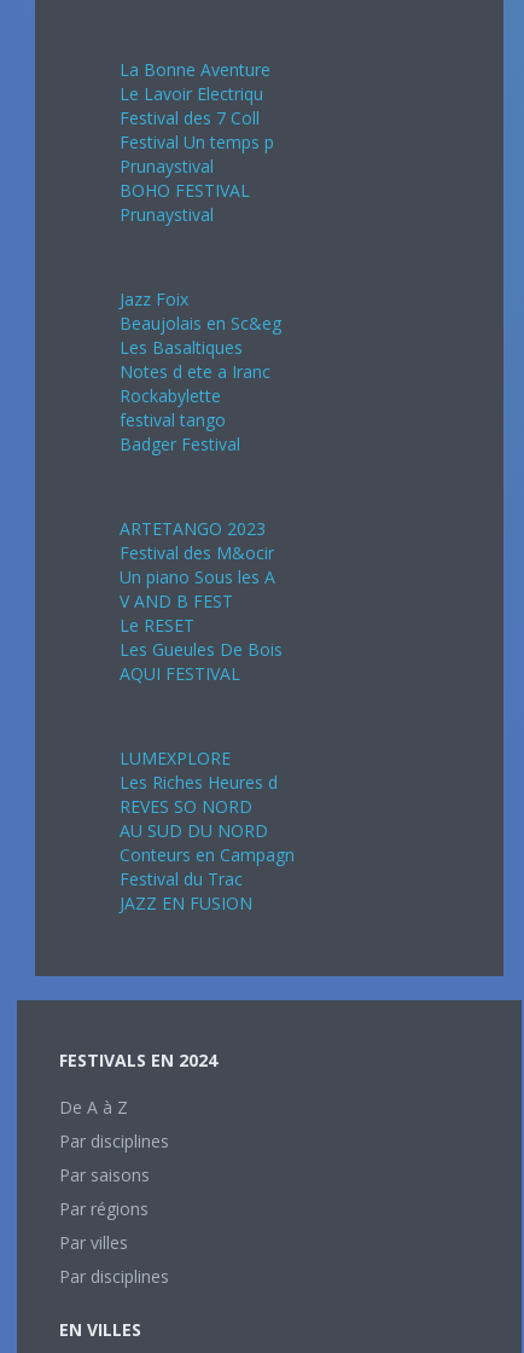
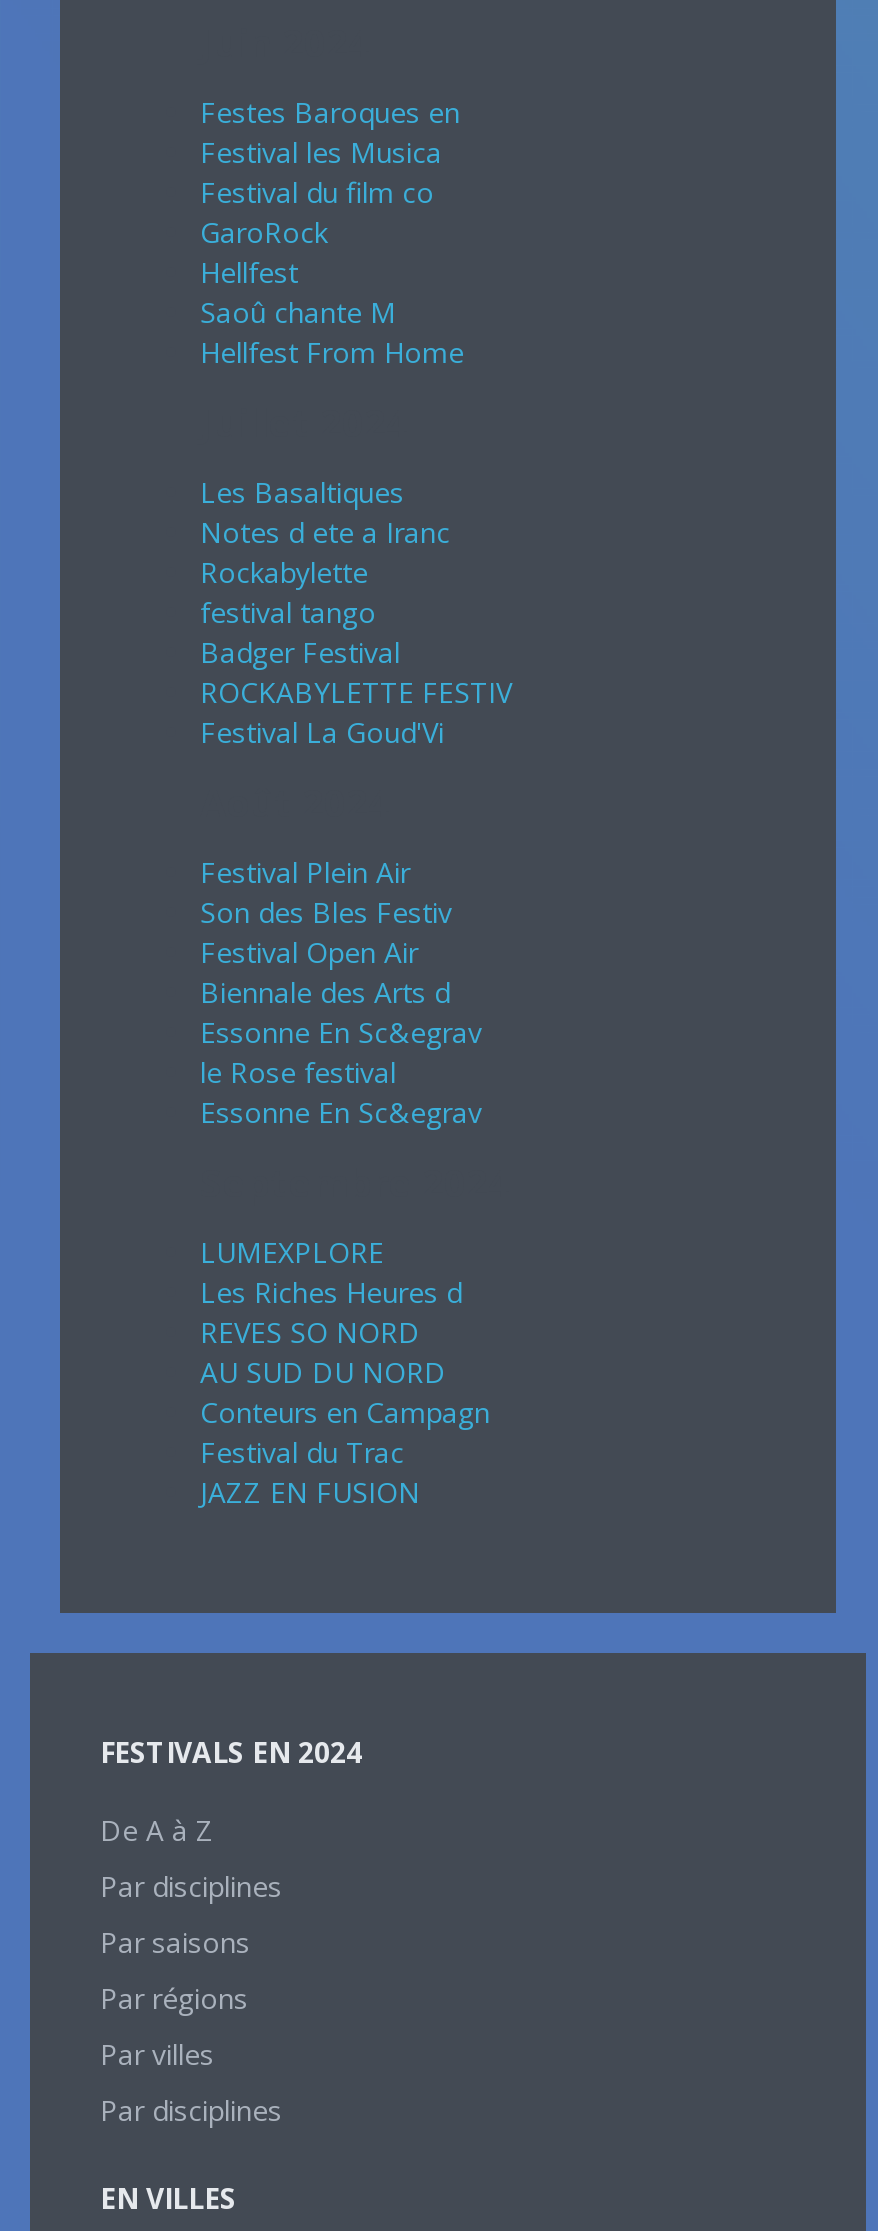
- La Bonne Aventure
- Le Lavoir Electriqu
- Festival des 7 Coll
- Festival Un temps p
- Prunaystival
- BOHO FESTIVAL
- Prunaystival
+ Festes Baroques en
+ Festival les Musica
+ Festival du film co
+ GaroRock
+ Hellfest
+ Saoû chante M
+ Hellfest From Home

- Jazz Foix
- Beaujolais en Sc&eg

moved up: Les Basaltiques | Notes d ete a Iranc | Rockabylette | festival tango | Badger Festival

+ ROCKABYLETTE FESTIV
+ Festival La Goud'Vi

- ARTETANGO 2023
- Festival des M&ocir
- Un piano Sous les A
- V AND B FEST
- Le RESET
- Les Gueules De Bois
- AQUI FESTIVAL
+ Festival Plein Air
+ Son des Bles Festiv
+ Festival Open Air
+ Biennale des Arts d
+ Essonne En Sc&egrav
+ le Rose festival
+ Essonne En Sc&egrav
